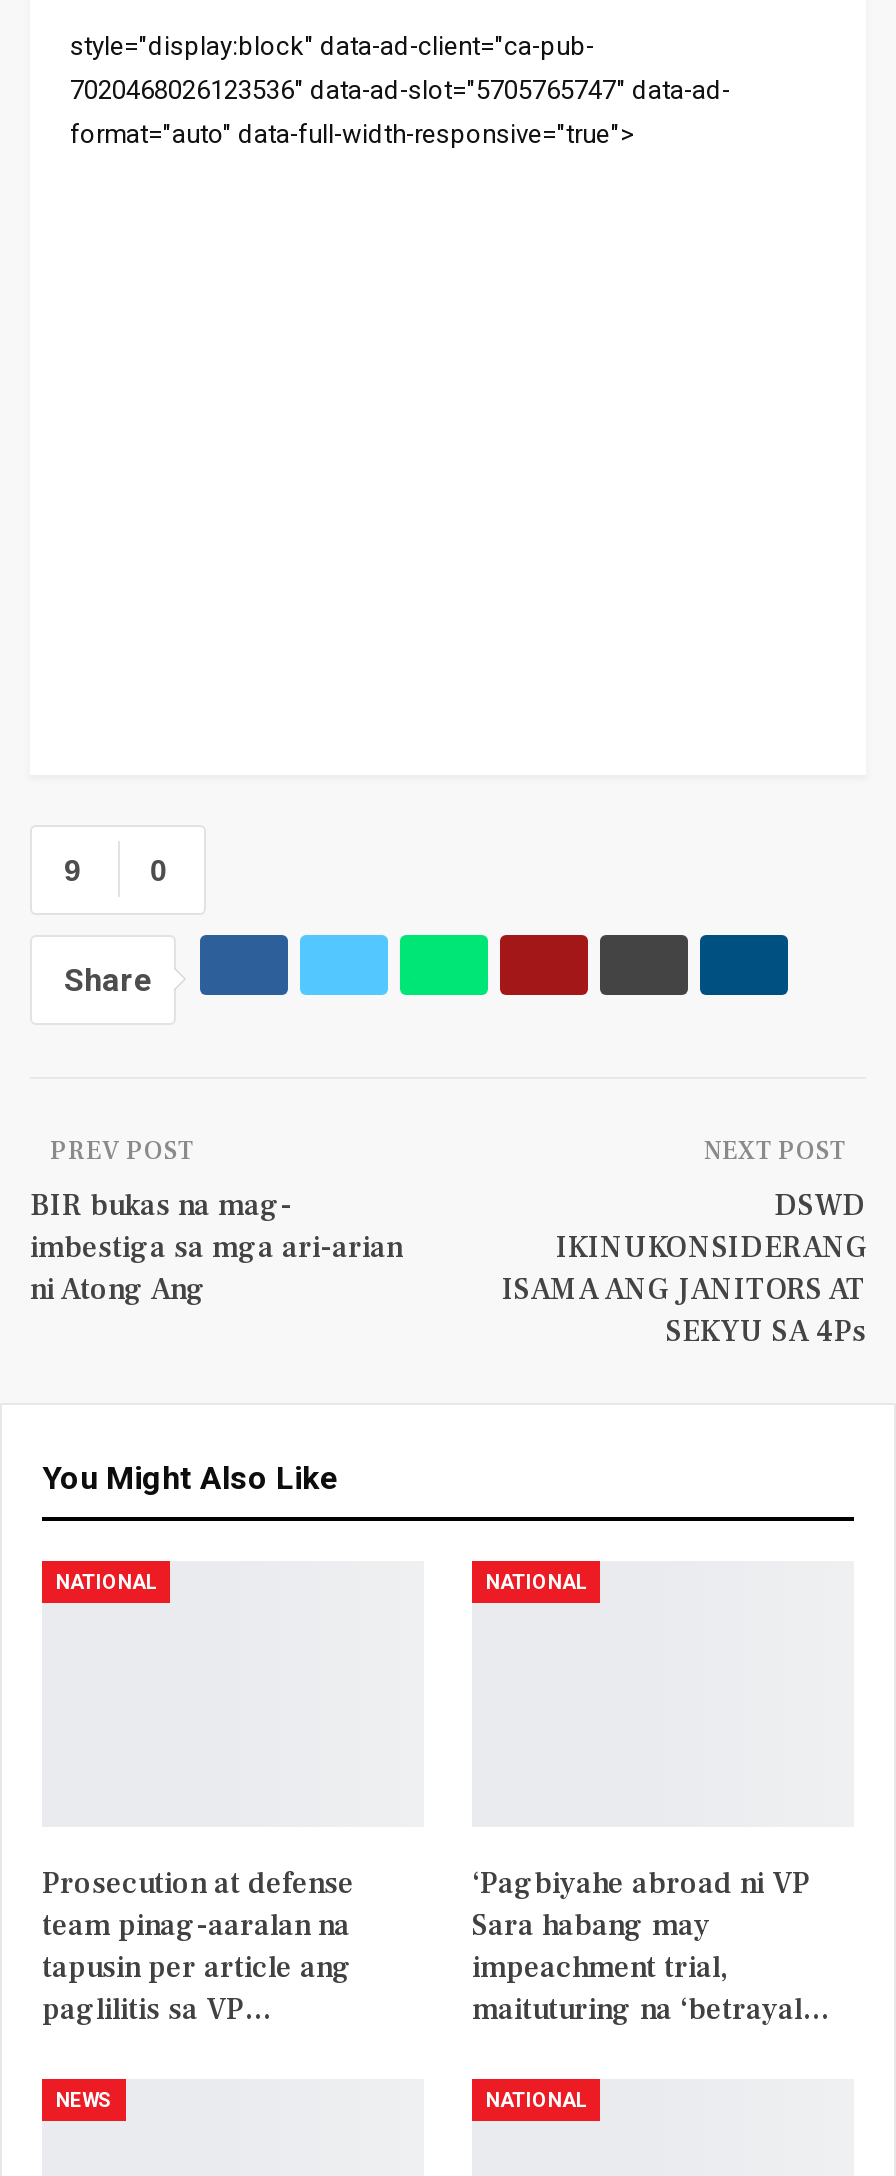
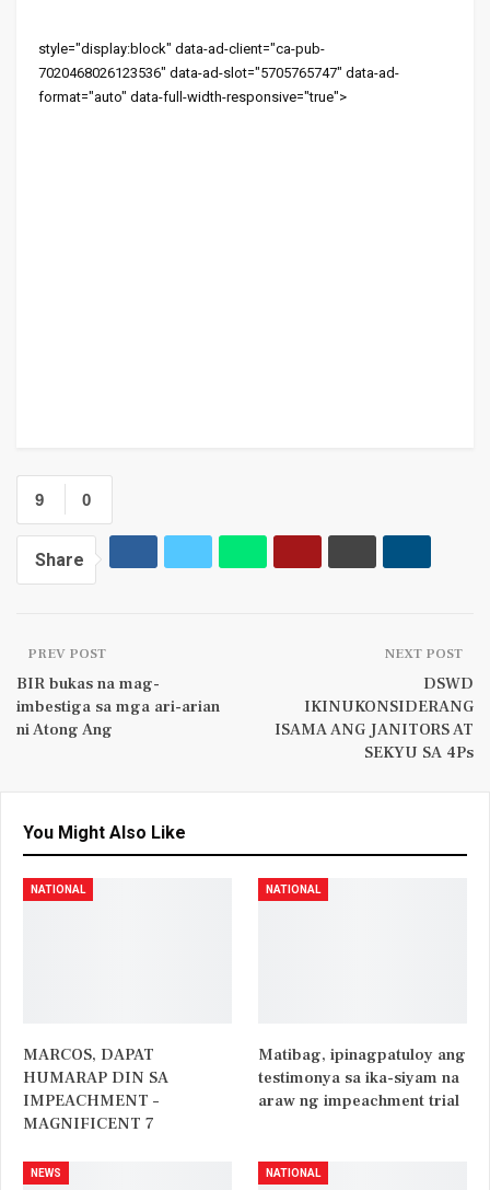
- Prosecution at defense
- team pinag-aaralan na
- tapusin per article ang
- paglilitis sa VP…
+ MARCOS, DAPAT
+ HUMARAP DIN SA
+ IMPEACHMENT –
+ MAGNIFICENT 7

- ‘Pagbiyahe abroad ni VP
- Sara habang may
- impeachment trial,
- maituturing na ‘betrayal…
+ Matibag, ipinagpatuloy ang
+ testimonya sa ika-siyam na
+ araw ng impeachment trial
